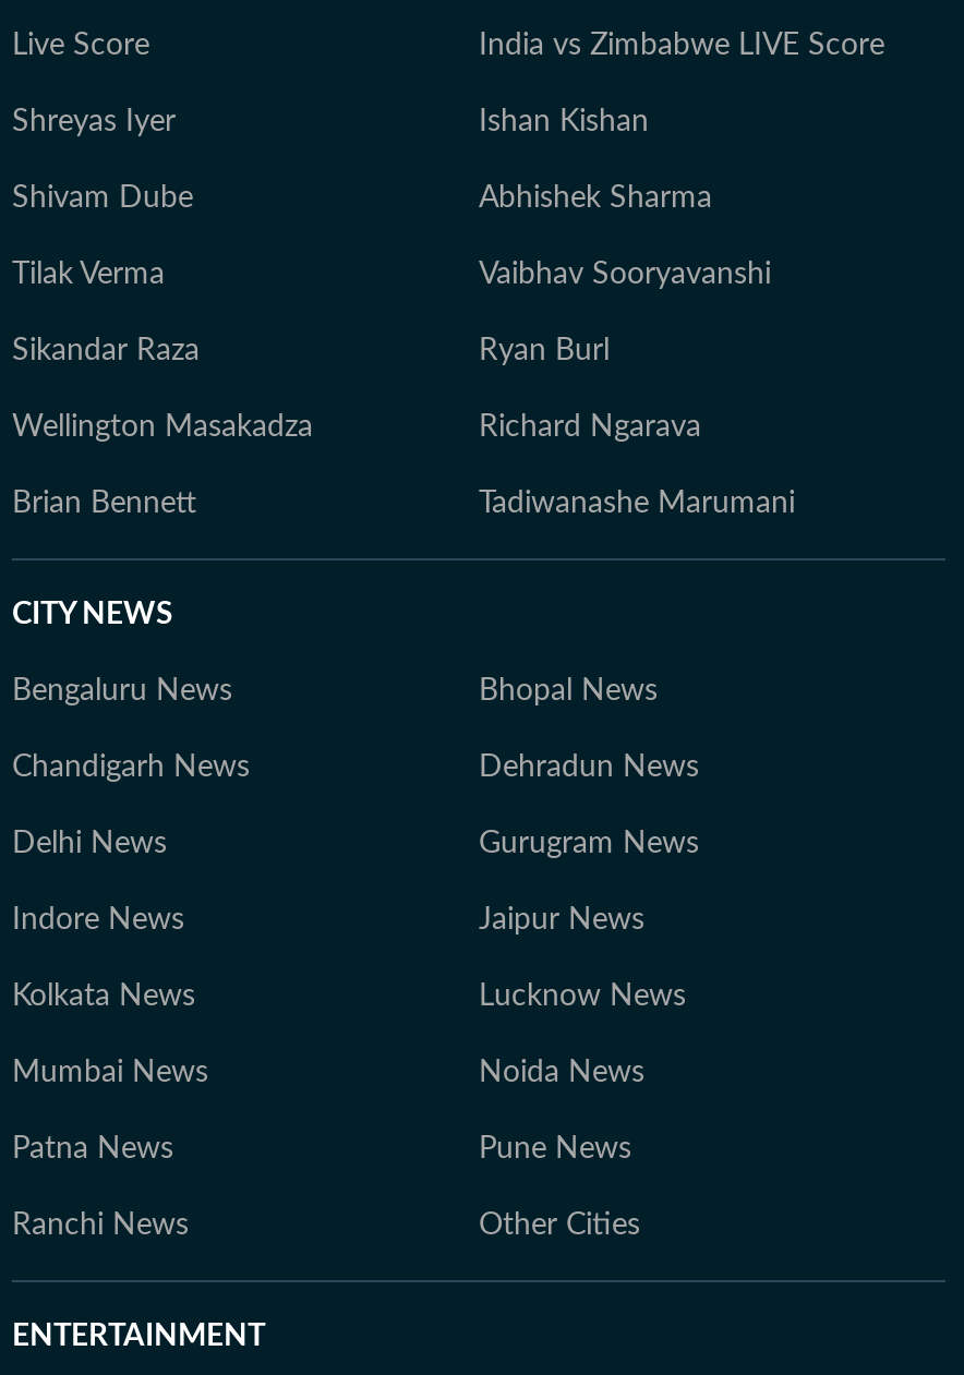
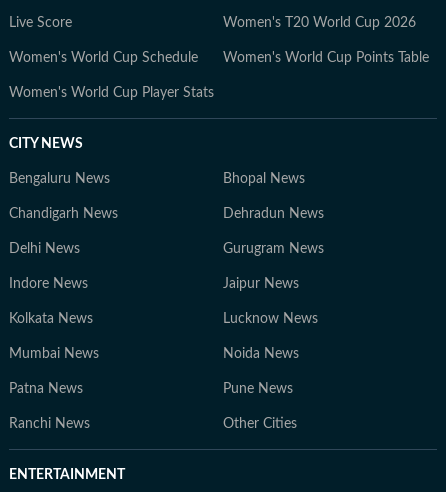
- India vs Zimbabwe LIVE Score
- Shreyas Iyer
- Ishan Kishan
- Shivam Dube
- Abhishek Sharma
- Tilak Verma
- Vaibhav Sooryavanshi
- Sikandar Raza
- Ryan Burl
- Wellington Masakadza
- Richard Ngarava
- Brian Bennett
- Tadiwanashe Marumani
+ Women's T20 World Cup 2026
+ Women's World Cup Schedule
+ Women's World Cup Points Table
+ Women's World Cup Player Stats
